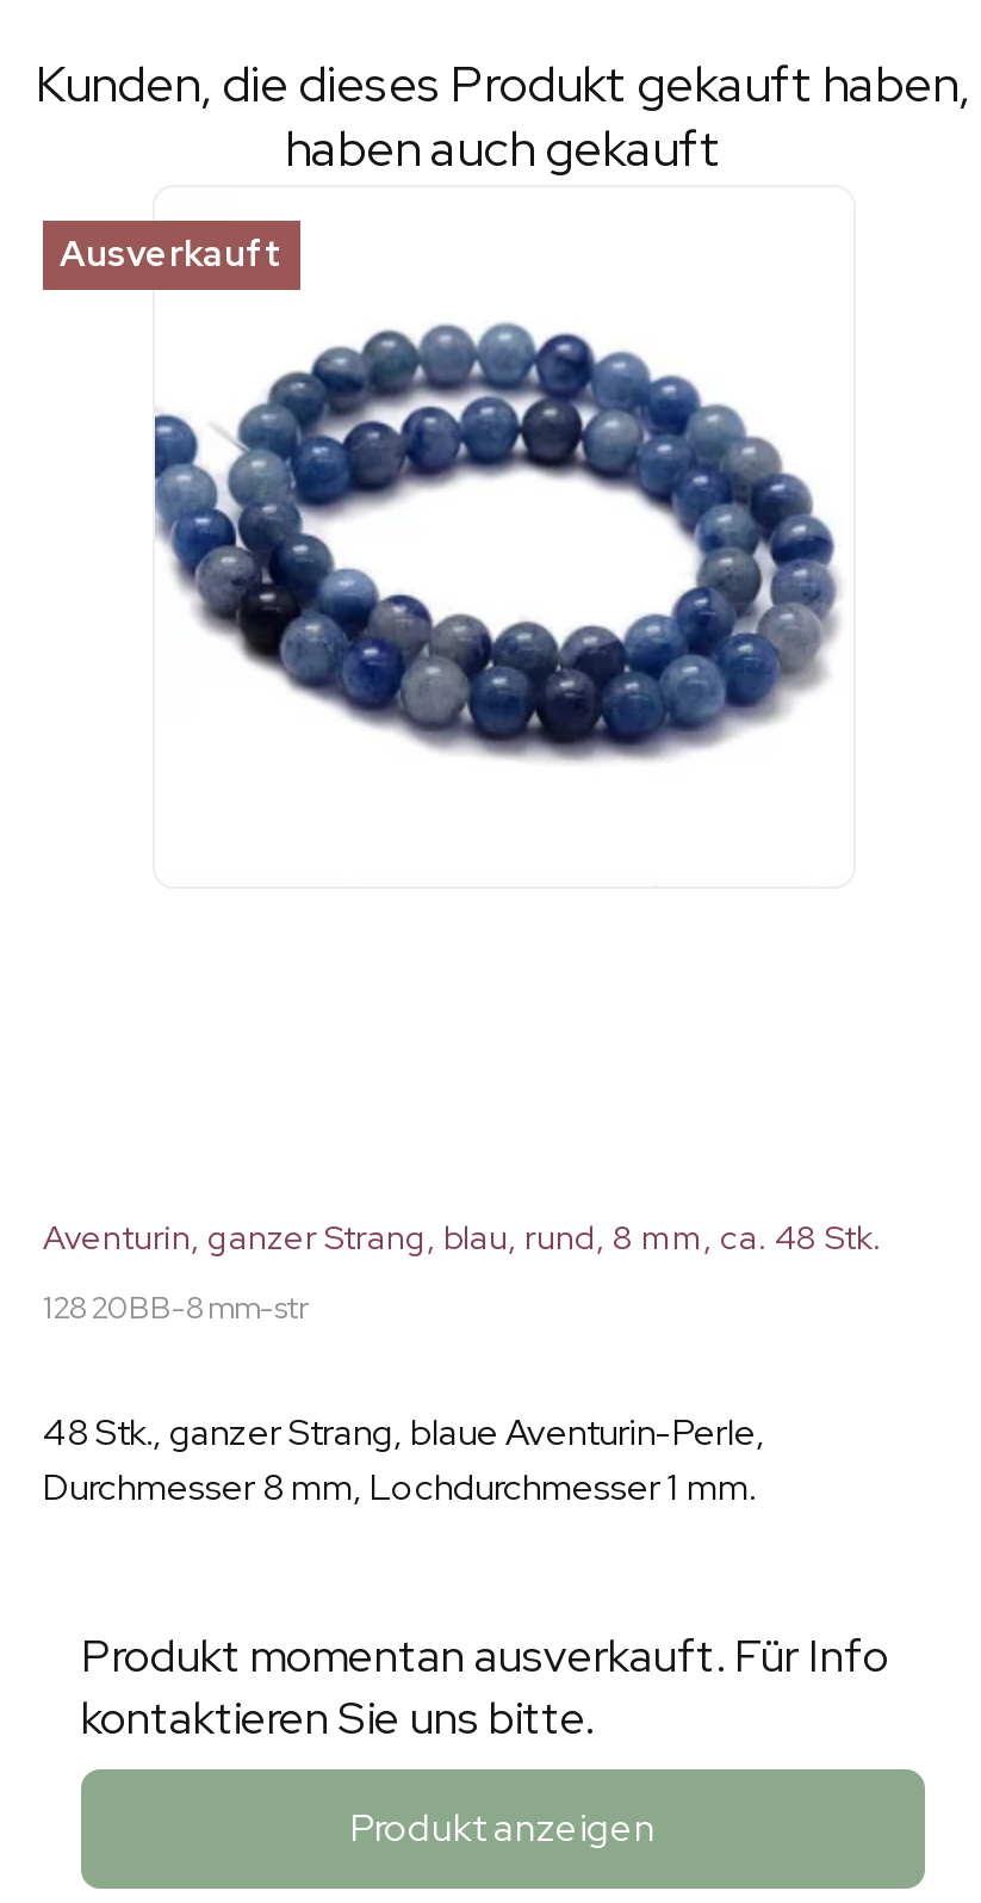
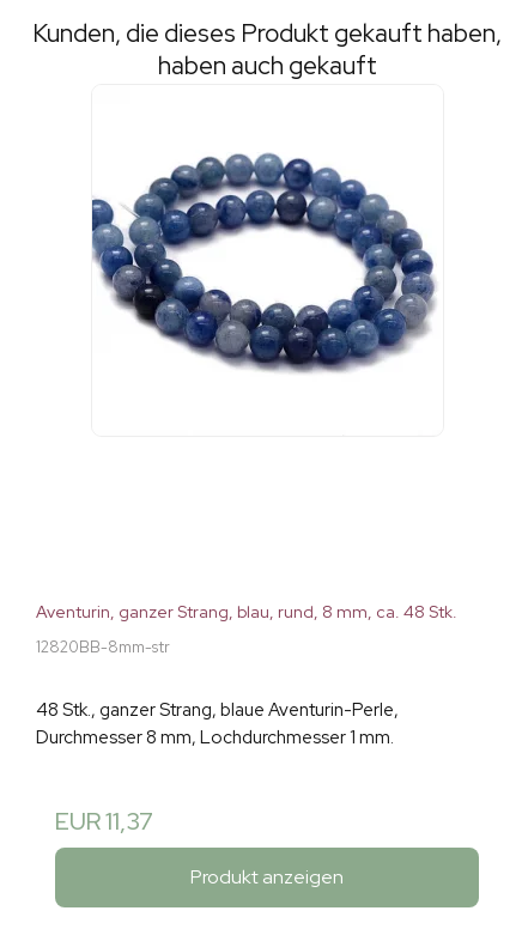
- Ausverkauft

- Produkt momentan ausverkauft. Für Info
- kontaktieren Sie uns bitte.
+ EUR 11,37
